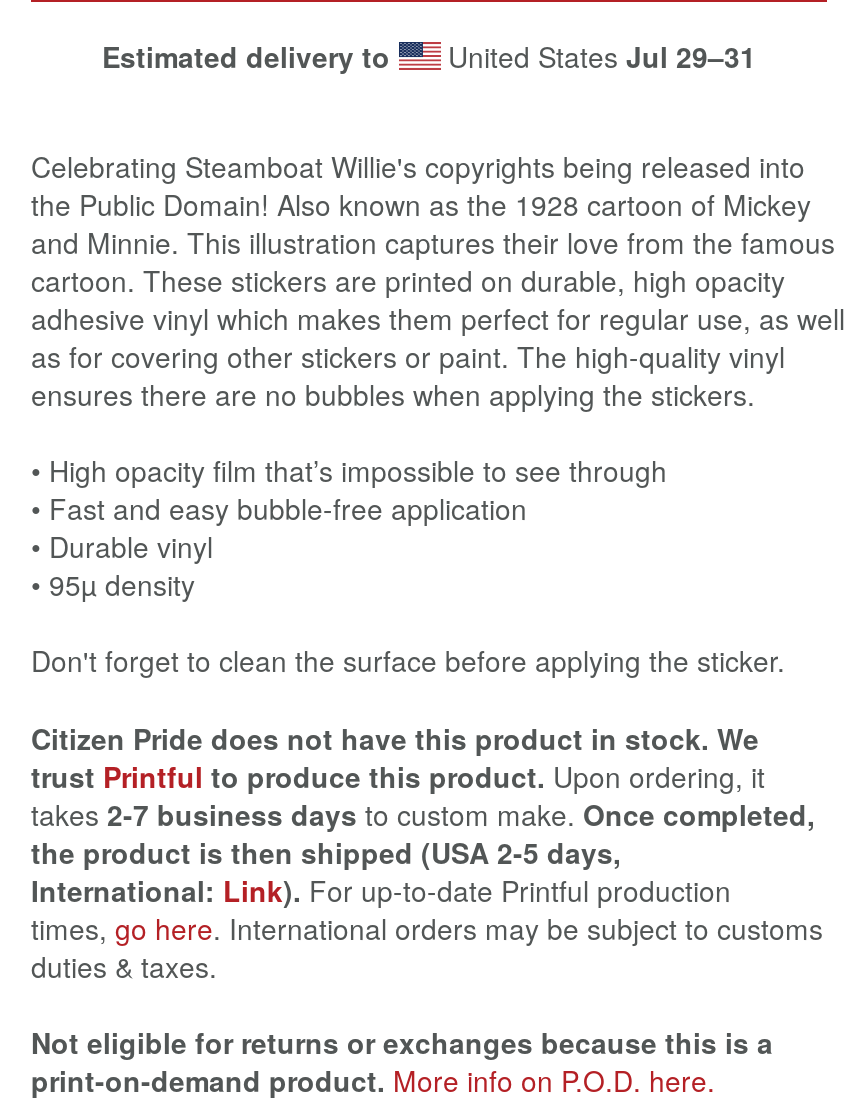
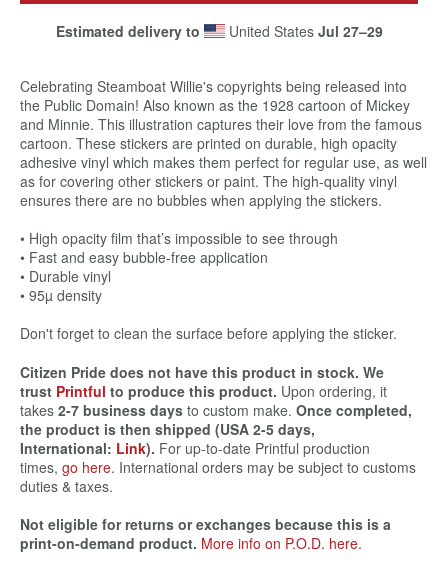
- United States Jul 29–31
+ United States Jul 27–29
